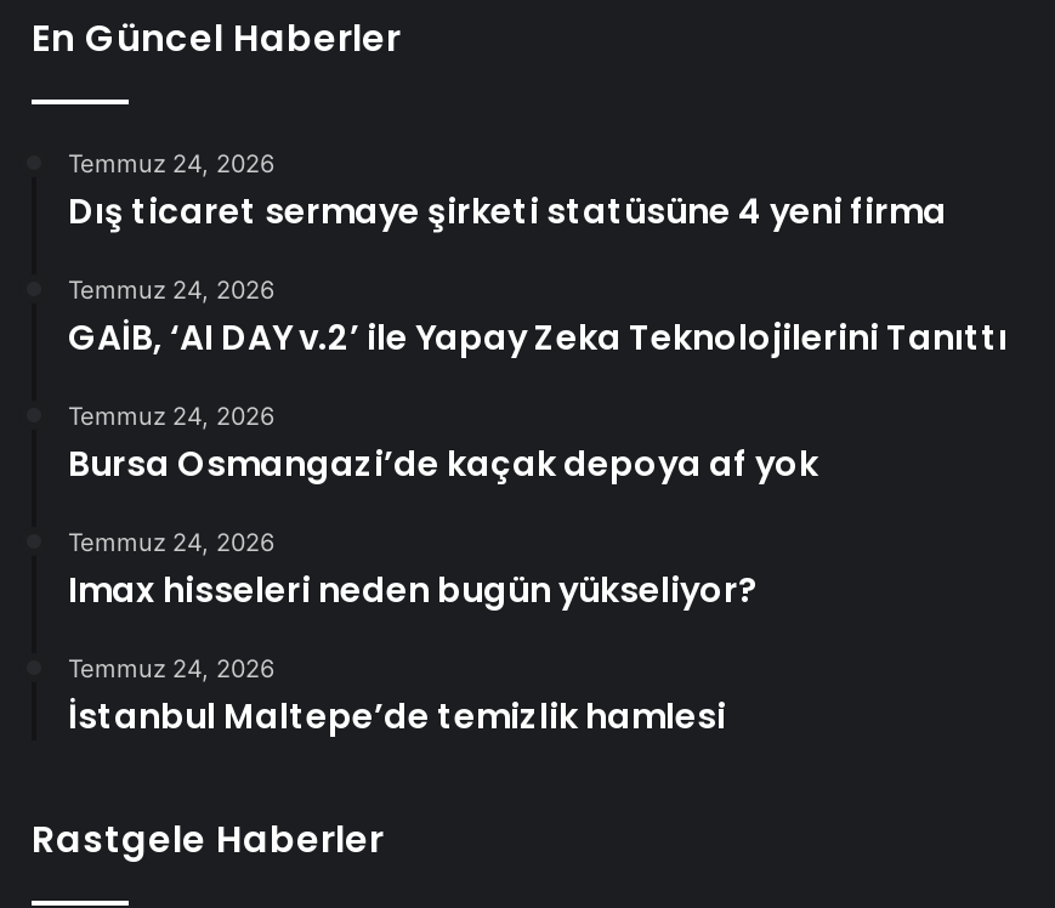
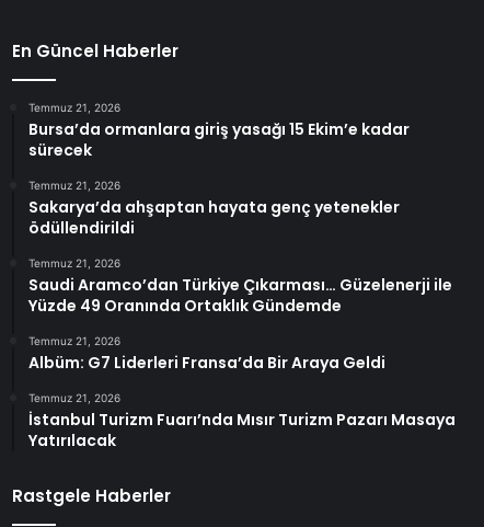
- Temmuz 24, 2026
- Dış ticaret sermaye şirketi statüsüne 4 yeni firma
+ Temmuz 21, 2026
+ Bursa’da ormanlara giriş yasağı 15 Ekim’e kadar
+ sürecek

- Temmuz 24, 2026
- GAİB, ‘AI DAY v.2’ ile Yapay Zeka Teknolojilerini Tanıttı
+ Temmuz 21, 2026
+ Sakarya’da ahşaptan hayata genç yetenekler
+ ödüllendirildi

- Temmuz 24, 2026
- Bursa Osmangazi’de kaçak depoya af yok
+ Temmuz 21, 2026
+ Saudi Aramco’dan Türkiye Çıkarması… Güzelenerji ile
+ Yüzde 49 Oranında Ortaklık Gündemde

- Temmuz 24, 2026
- Imax hisseleri neden bugün yükseliyor?
+ Temmuz 21, 2026
+ Albüm: G7 Liderleri Fransa’da Bir Araya Geldi

- Temmuz 24, 2026
- İstanbul Maltepe’de temizlik hamlesi
+ Temmuz 21, 2026
+ İstanbul Turizm Fuarı’nda Mısır Turizm Pazarı Masaya
+ Yatırılacak
